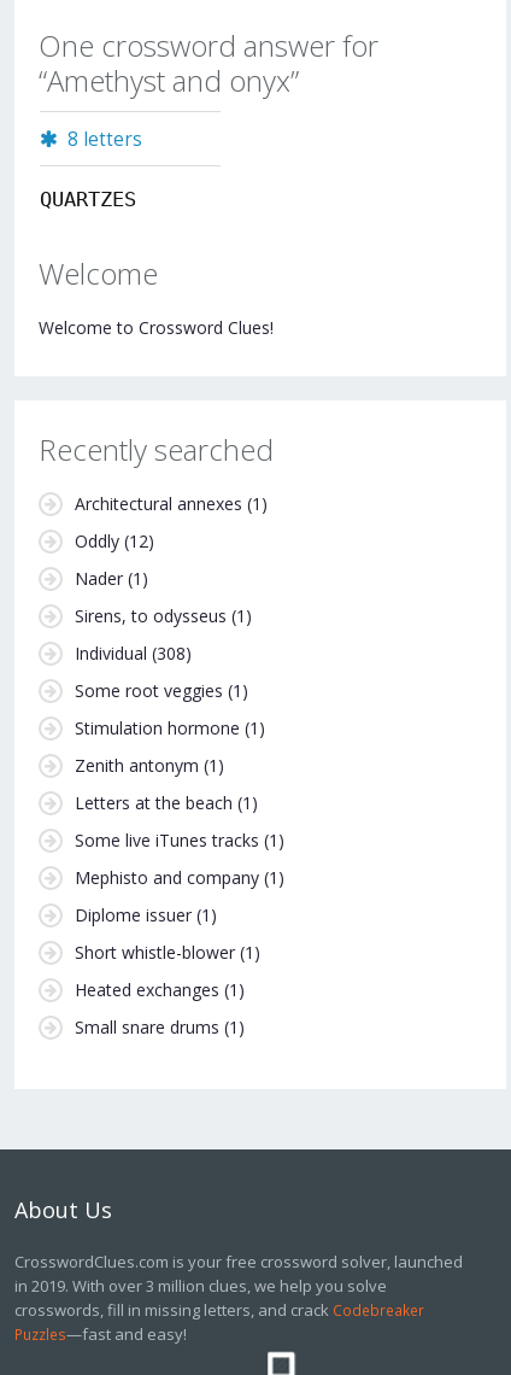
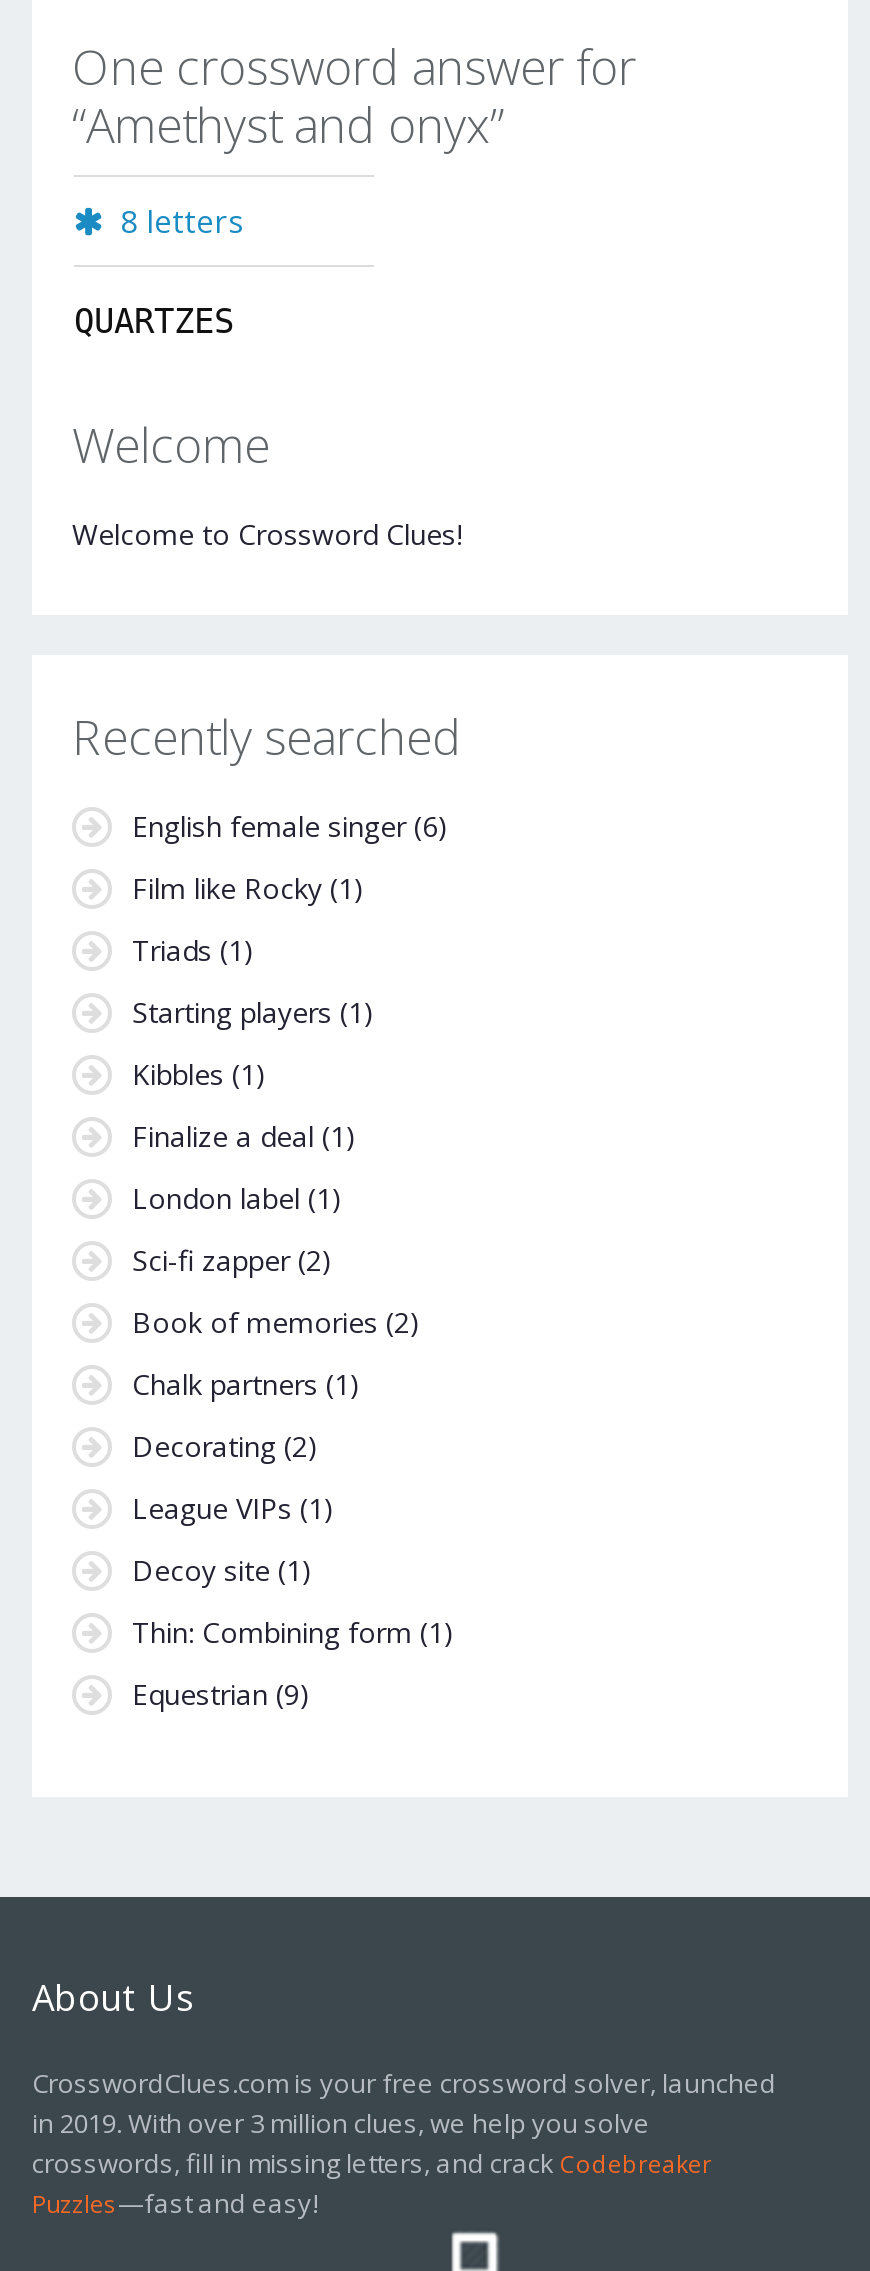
- Architectural annexes (1)
+ English female singer (6)

- Oddly (12)
+ Film like Rocky (1)

- Nader (1)
+ Triads (1)

- Sirens, to odysseus (1)
+ Starting players (1)

- Individual (308)
+ Kibbles (1)

- Some root veggies (1)
+ Finalize a deal (1)

- Stimulation hormone (1)
+ London label (1)

- Zenith antonym (1)
+ Sci-fi zapper (2)

- Letters at the beach (1)
+ Book of memories (2)

- Some live iTunes tracks (1)
+ Chalk partners (1)

- Mephisto and company (1)
+ Decorating (2)

- Diplome issuer (1)
+ League VIPs (1)

- Short whistle-blower (1)
+ Decoy site (1)

- Heated exchanges (1)
+ Thin: Combining form (1)

- Small snare drums (1)
+ Equestrian (9)
